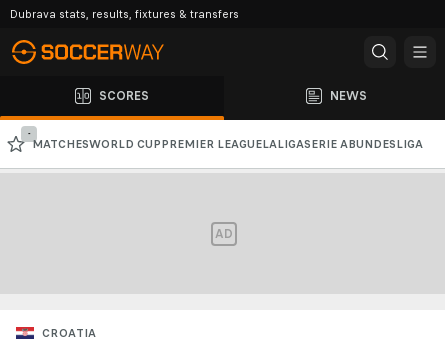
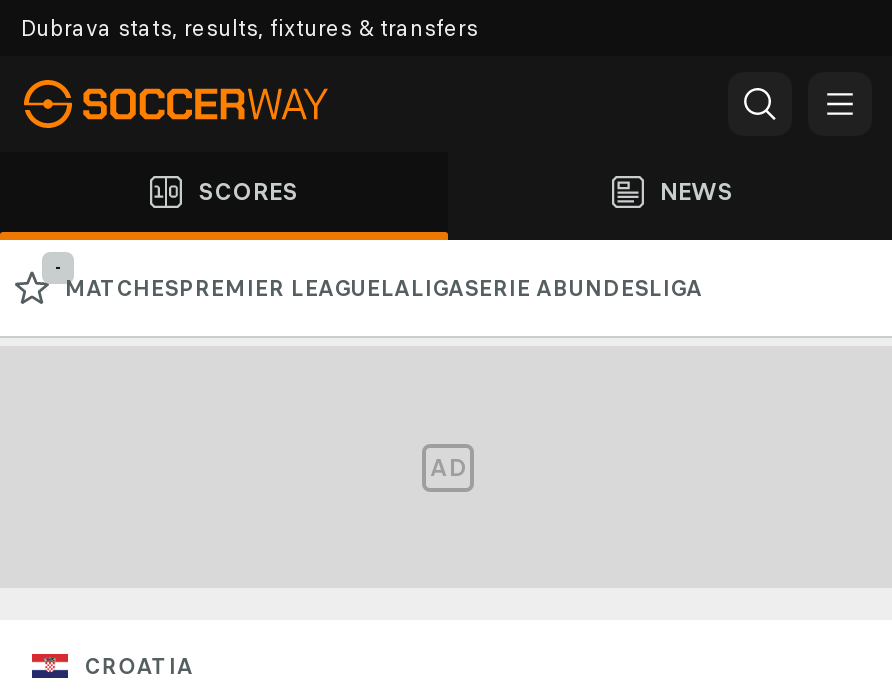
- MATCHESWORLD CUP PREMIER LEAGUELALIGASERIE ABUNDESLIGA
+ MATCHESPREMIER LEAGUELALIGASERIE ABUNDESLIGA
